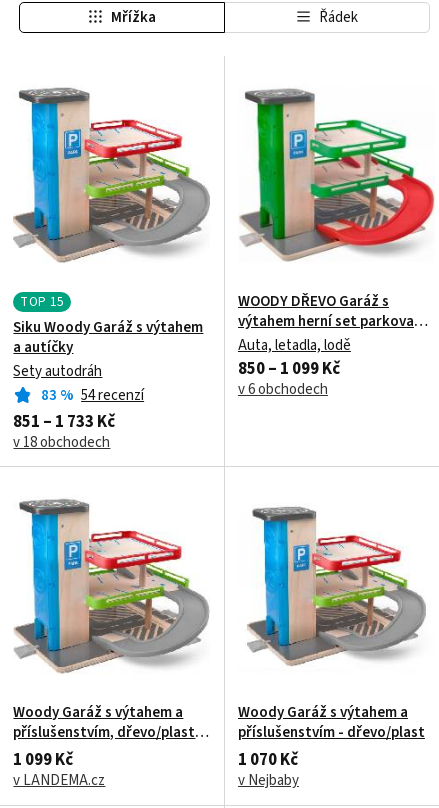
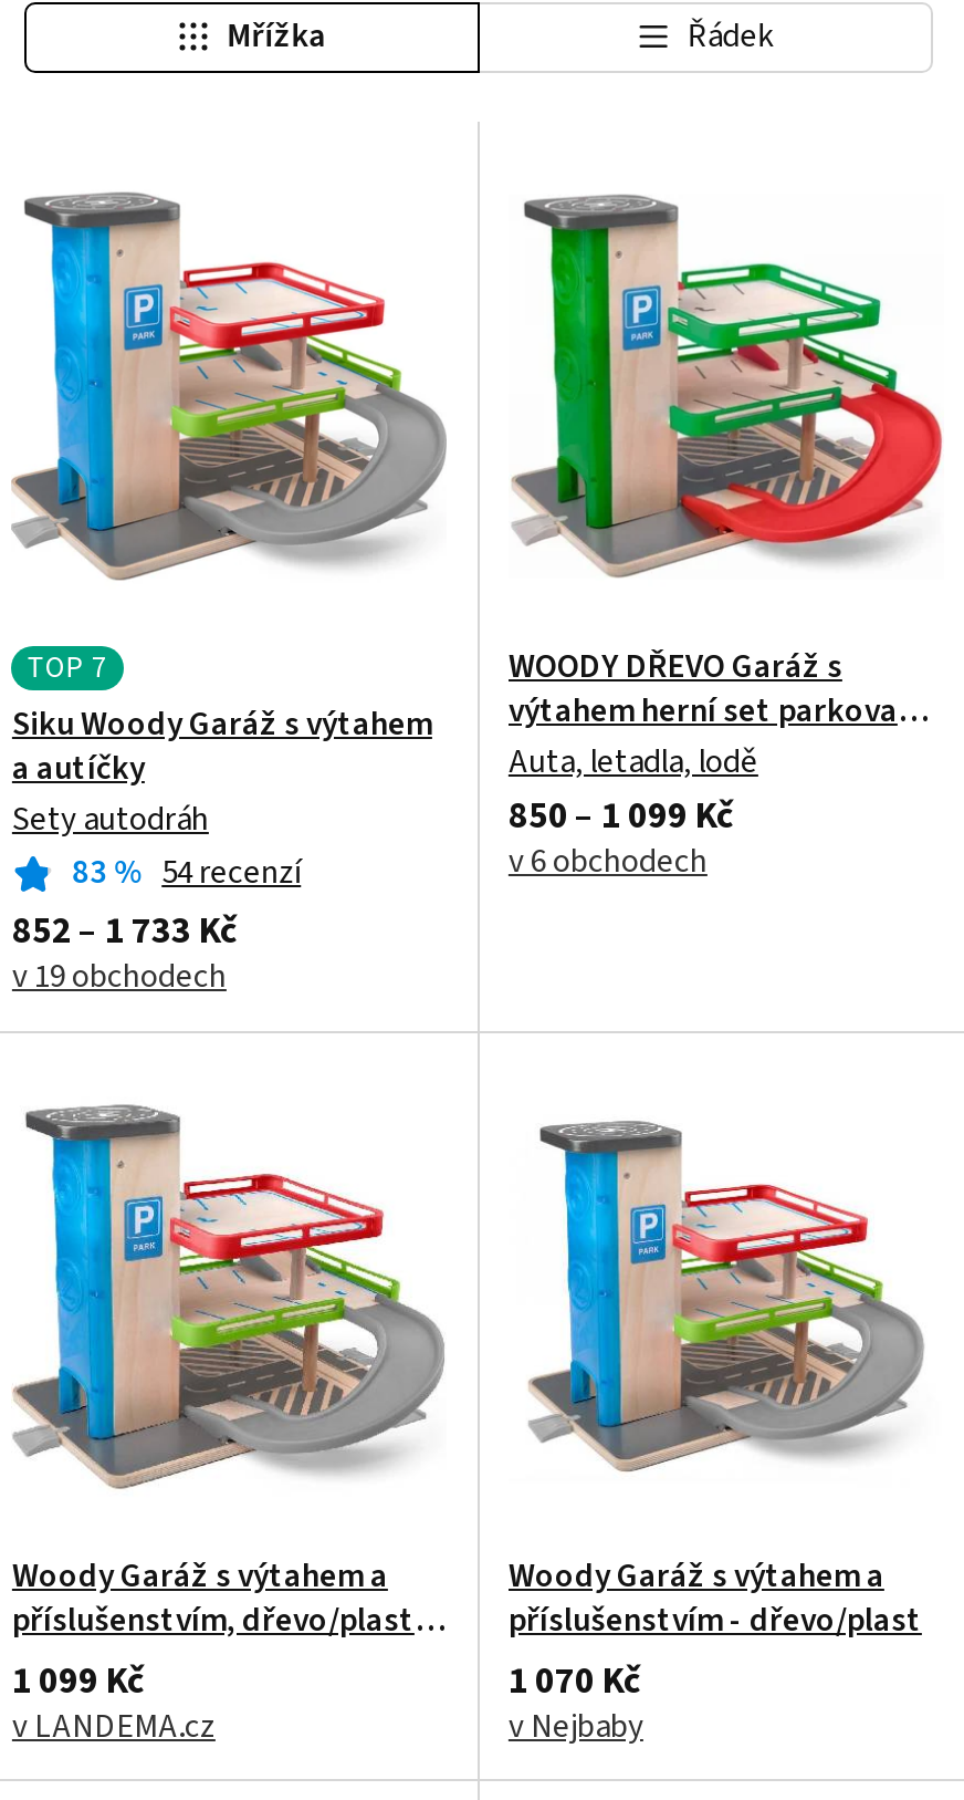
- TOP15
+ TOP7

- 851 – 1 733 Kč
+ 852 – 1 733 Kč

- v 18 obchodech
+ v 19 obchodech
